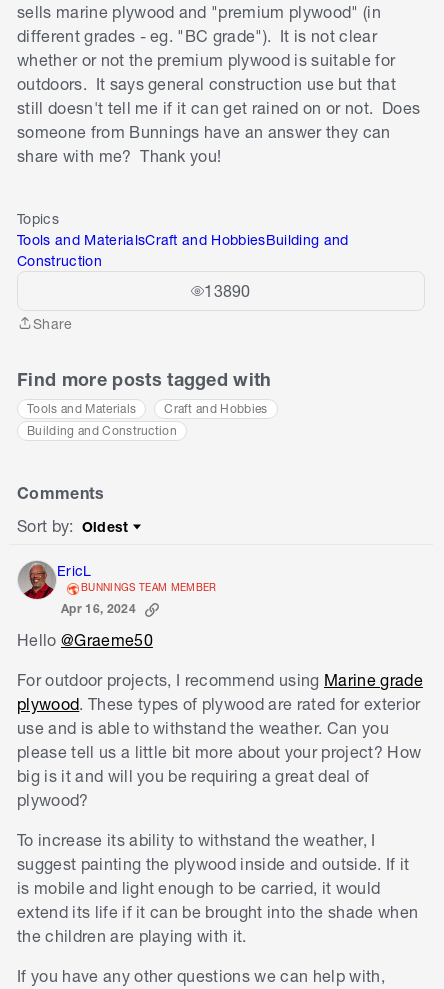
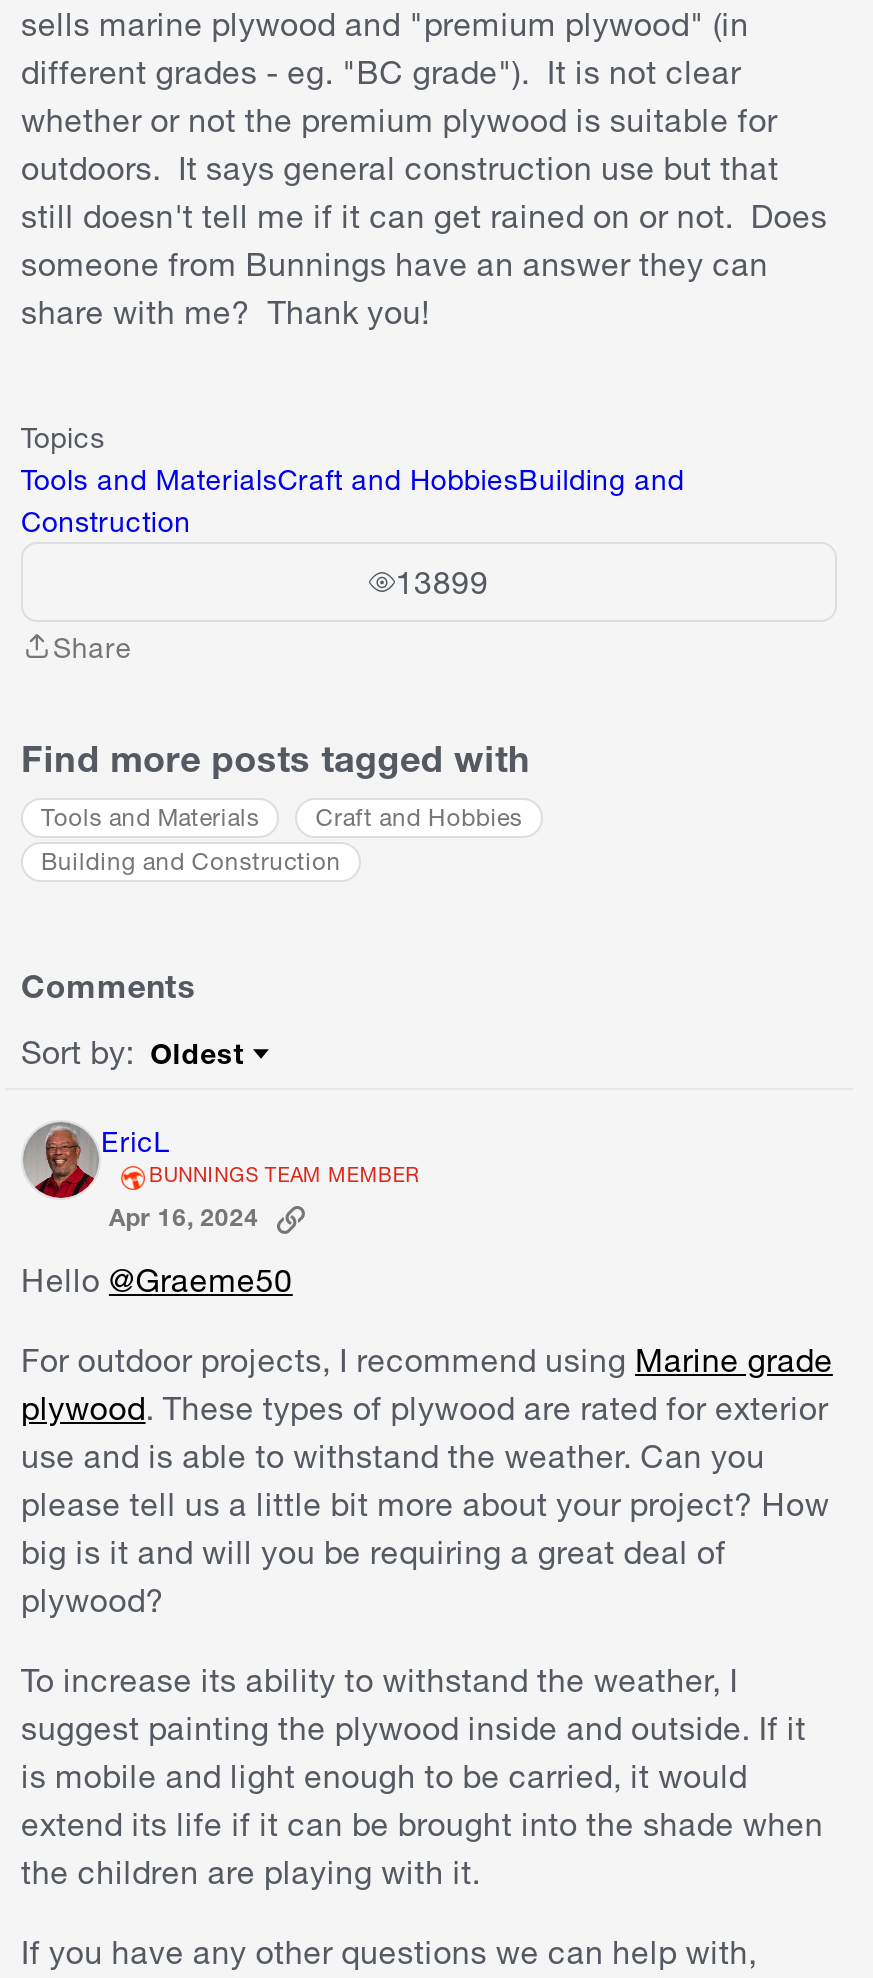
- 13890
+ 13899
